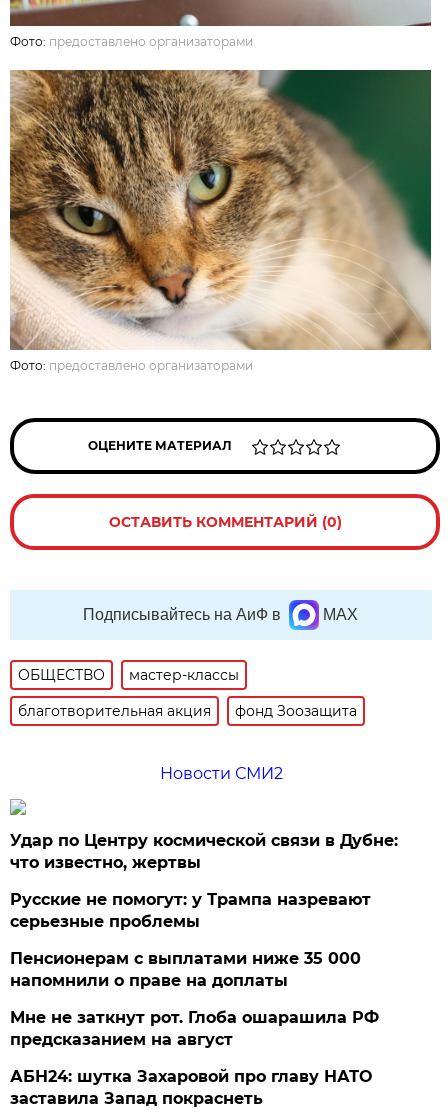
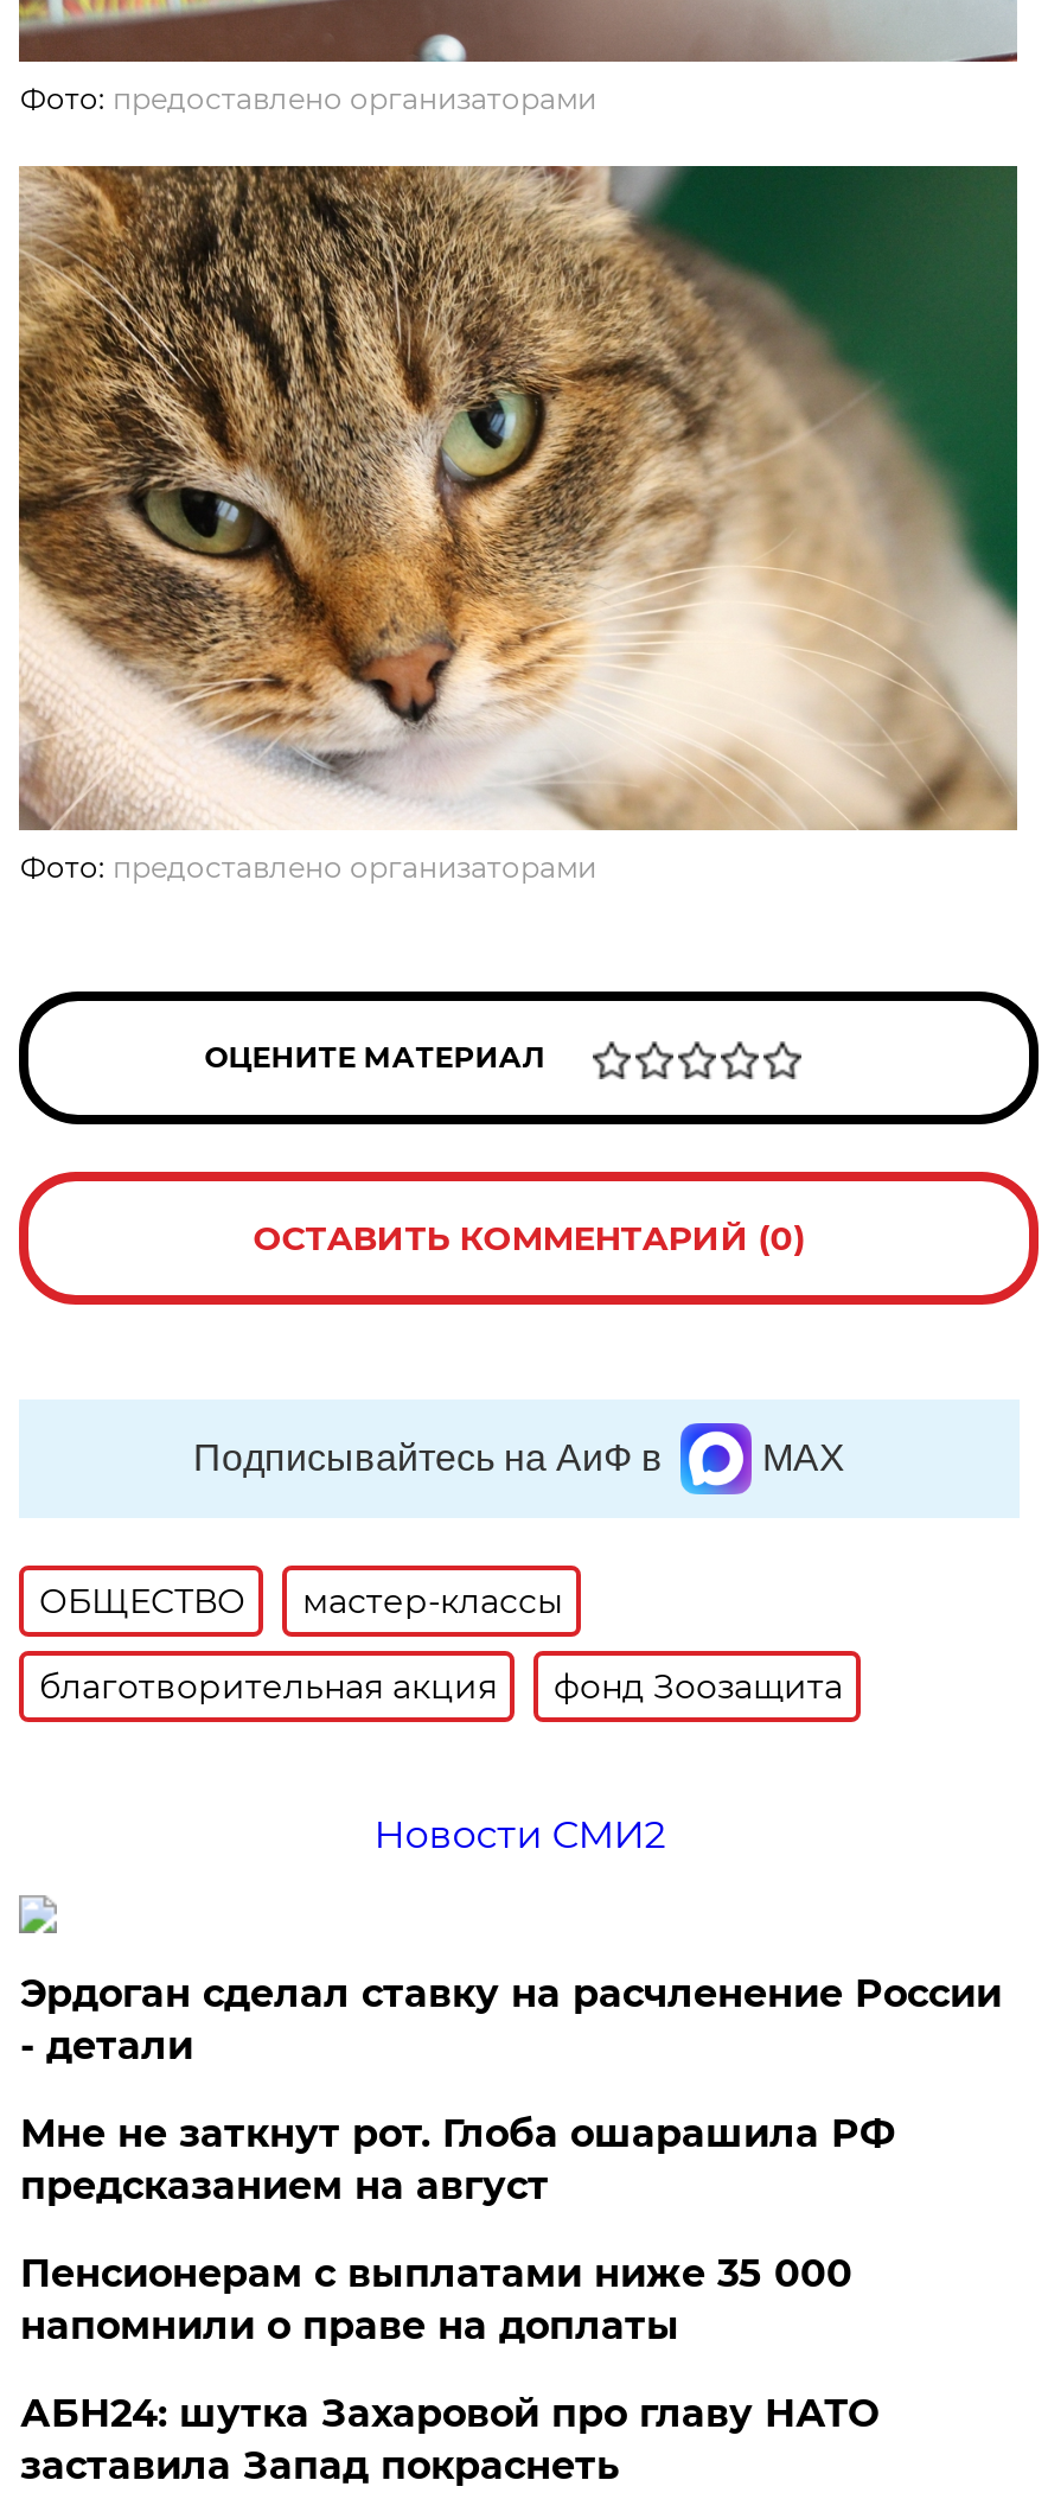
- Удар по Центру космической связи в Дубне:
- что известно, жертвы
+ Эрдоган сделал ставку на расчленение России
+ - детали

- Русские не помогут: у Трампа назревают
- серьезные проблемы

moved up: Мне не заткнут рот. Глоба ошарашила РФ | предсказанием на август
